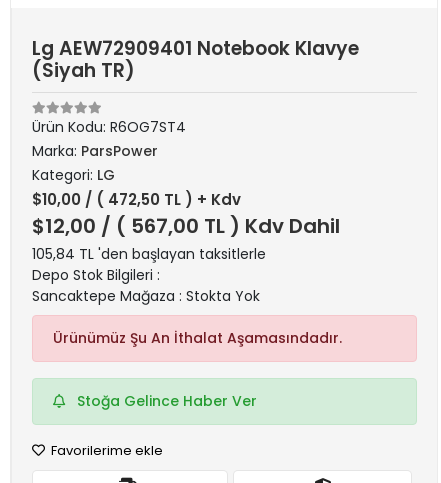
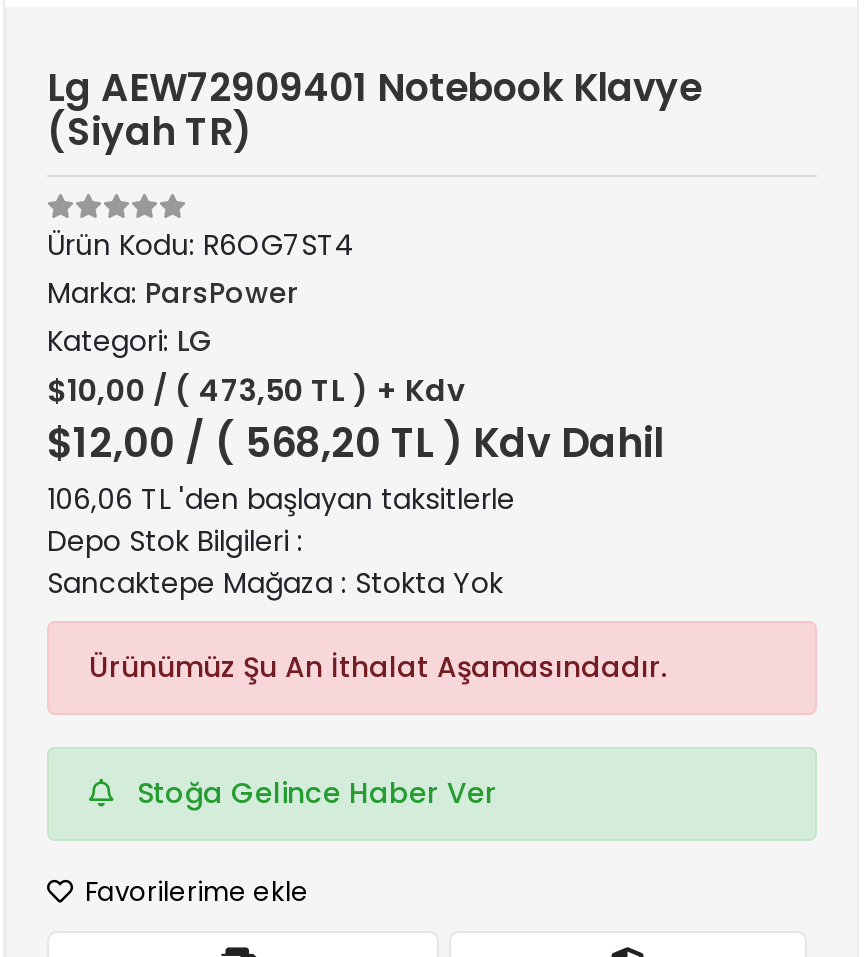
- $10,00 / ( 472,50 TL ) + Kdv
+ $10,00 / ( 473,50 TL ) + Kdv

- $12,00 / ( 567,00 TL ) Kdv Dahil
+ $12,00 / ( 568,20 TL ) Kdv Dahil

- 105,84 TL 'den başlayan taksitlerle
+ 106,06 TL 'den başlayan taksitlerle
